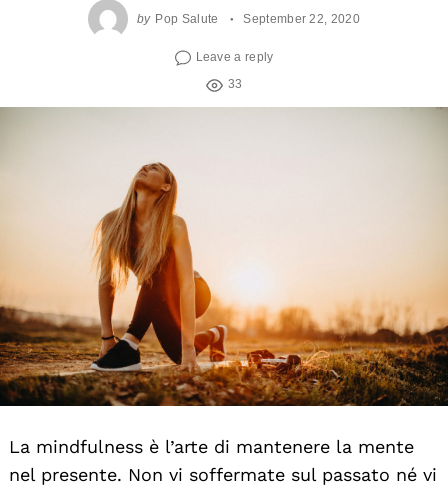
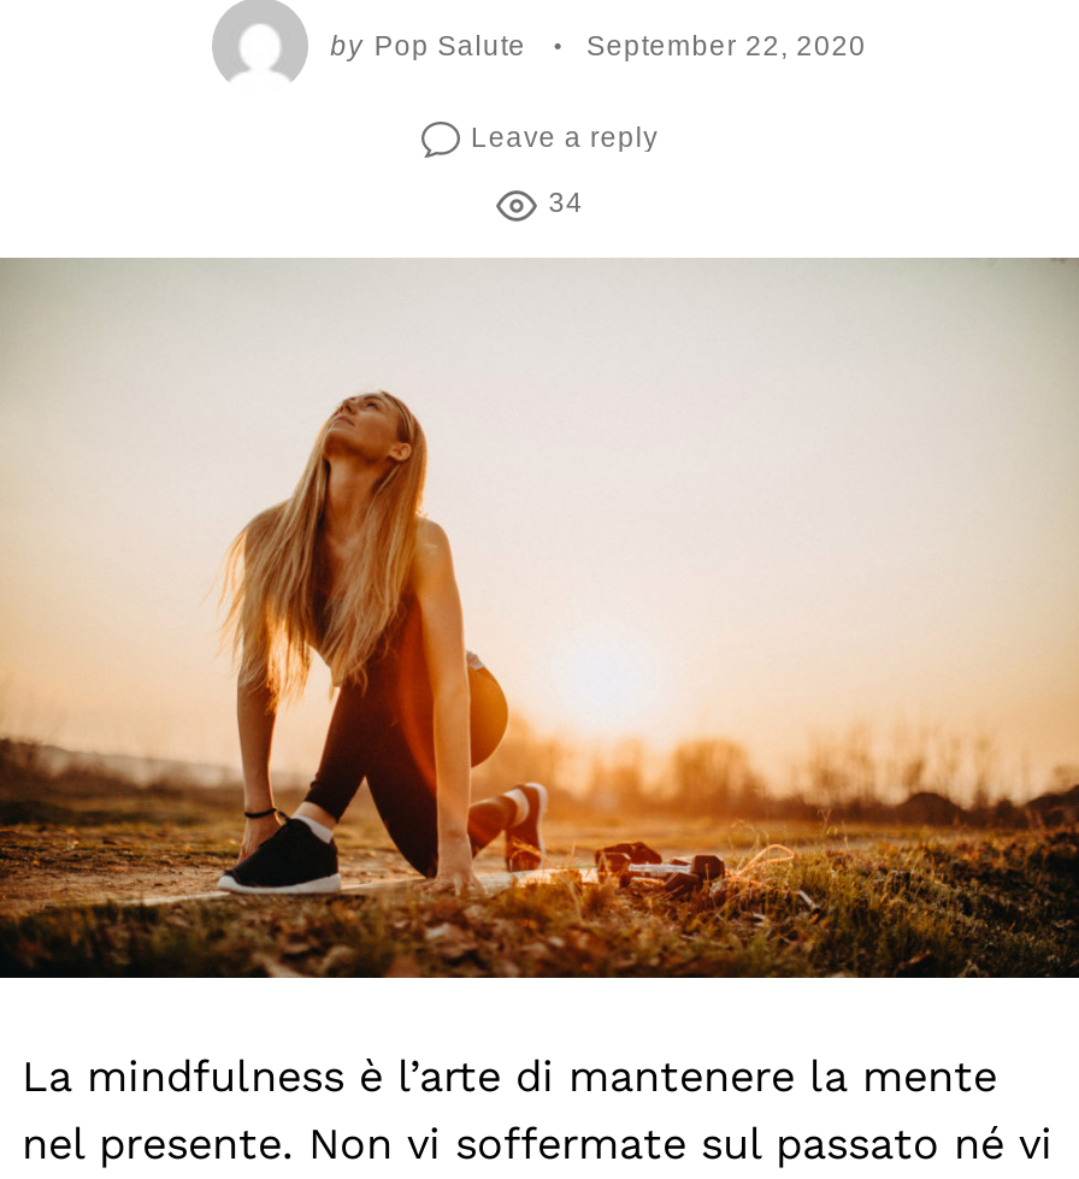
- 33
+ 34
